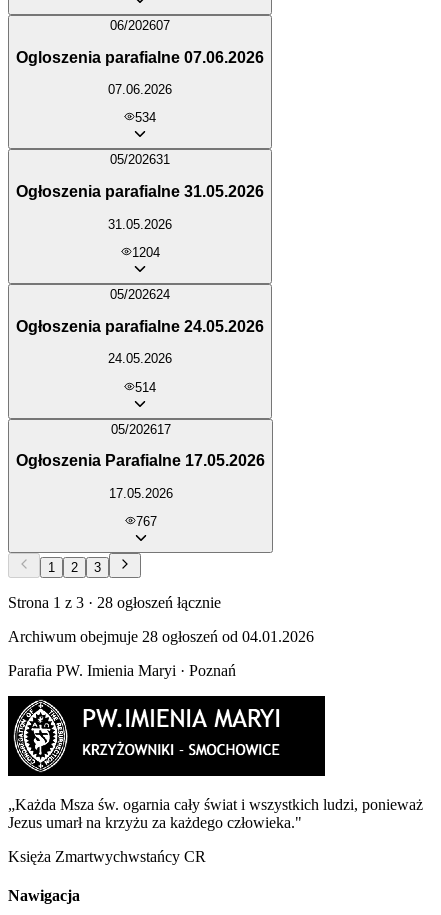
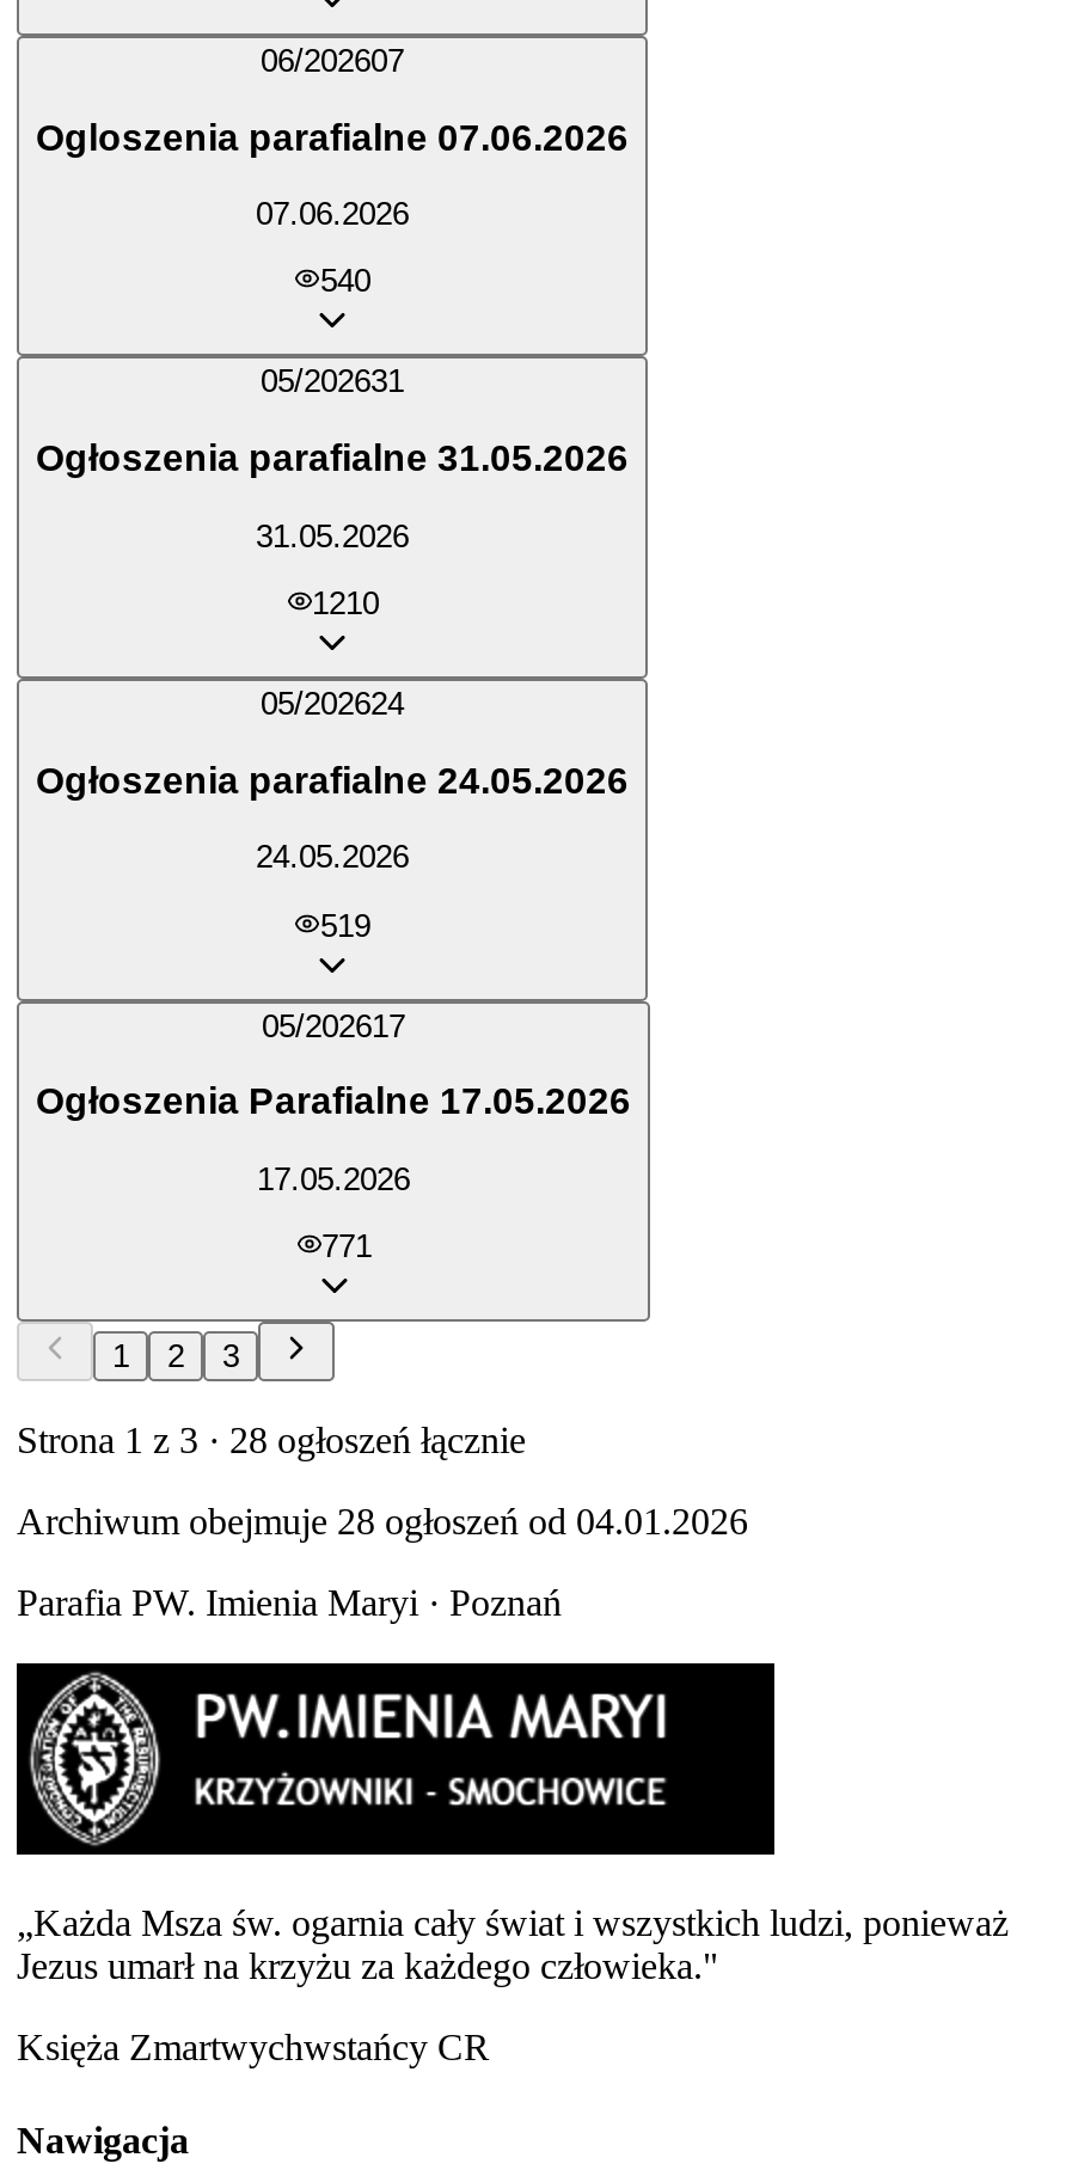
- 534
+ 540

- 1204
+ 1210

- 514
+ 519

- 767
+ 771
